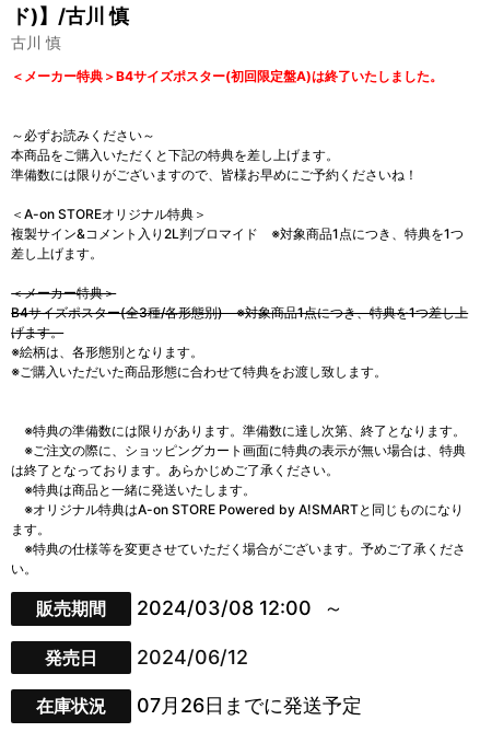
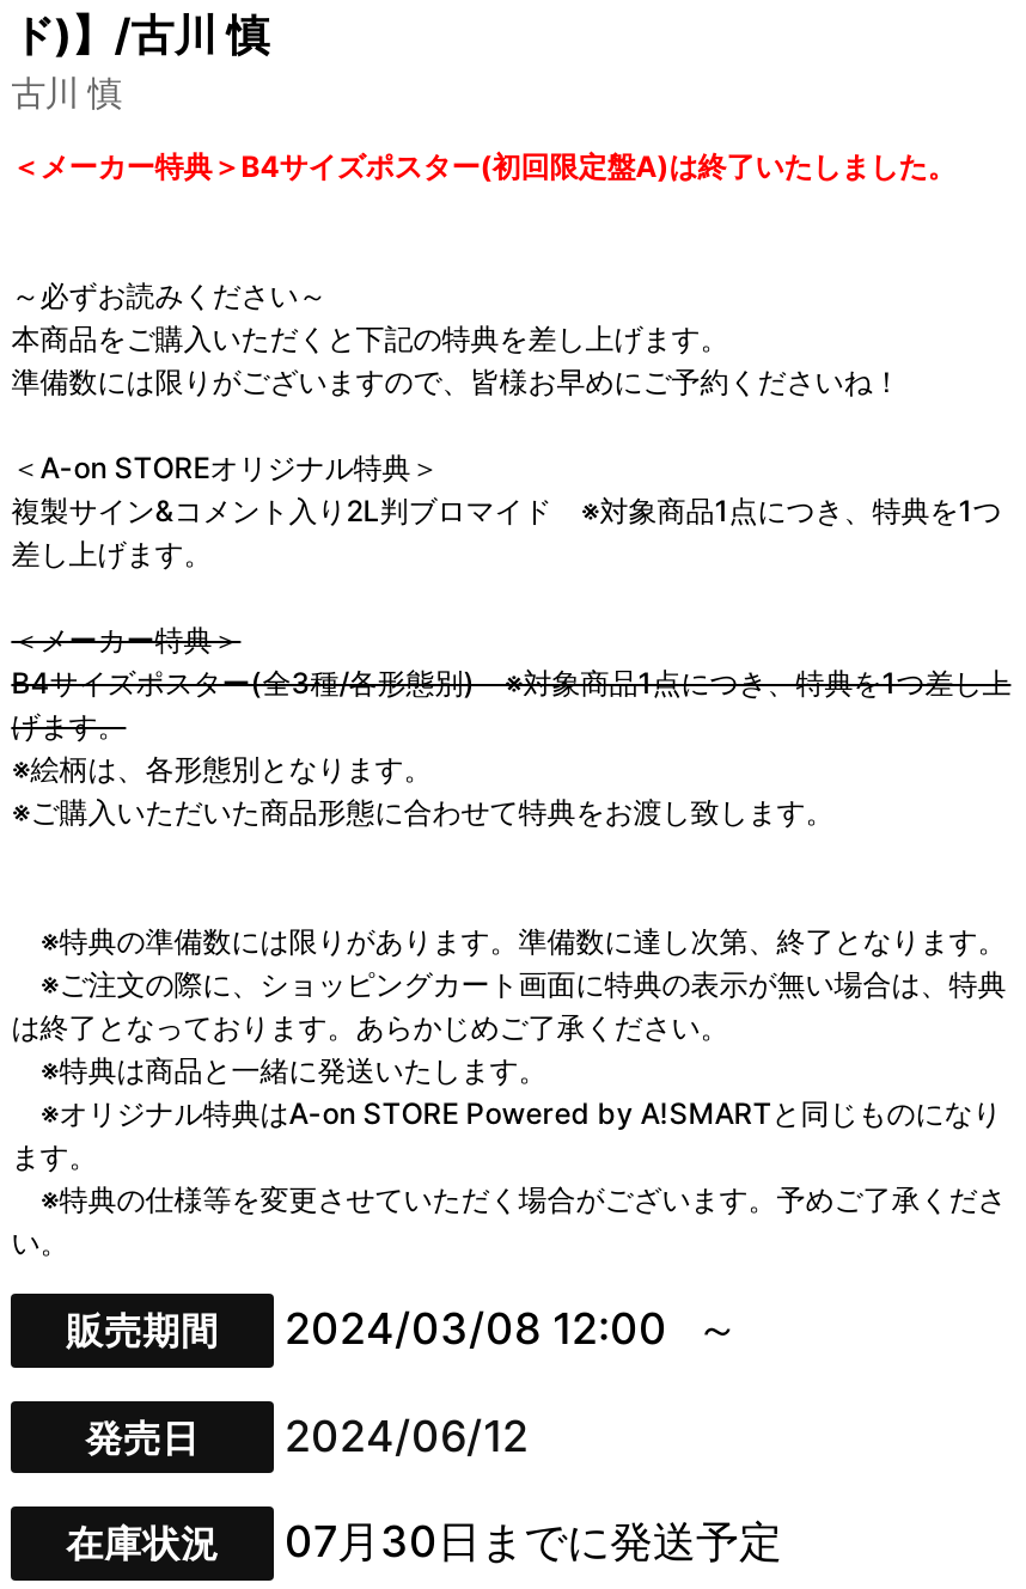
- 07月26日までに発送予定
+ 07月30日までに発送予定
